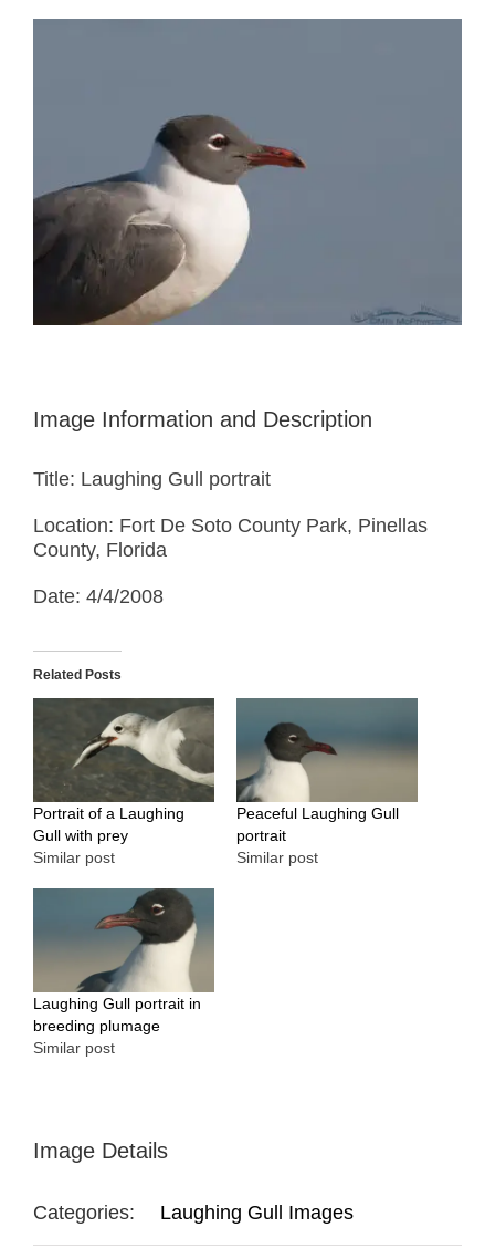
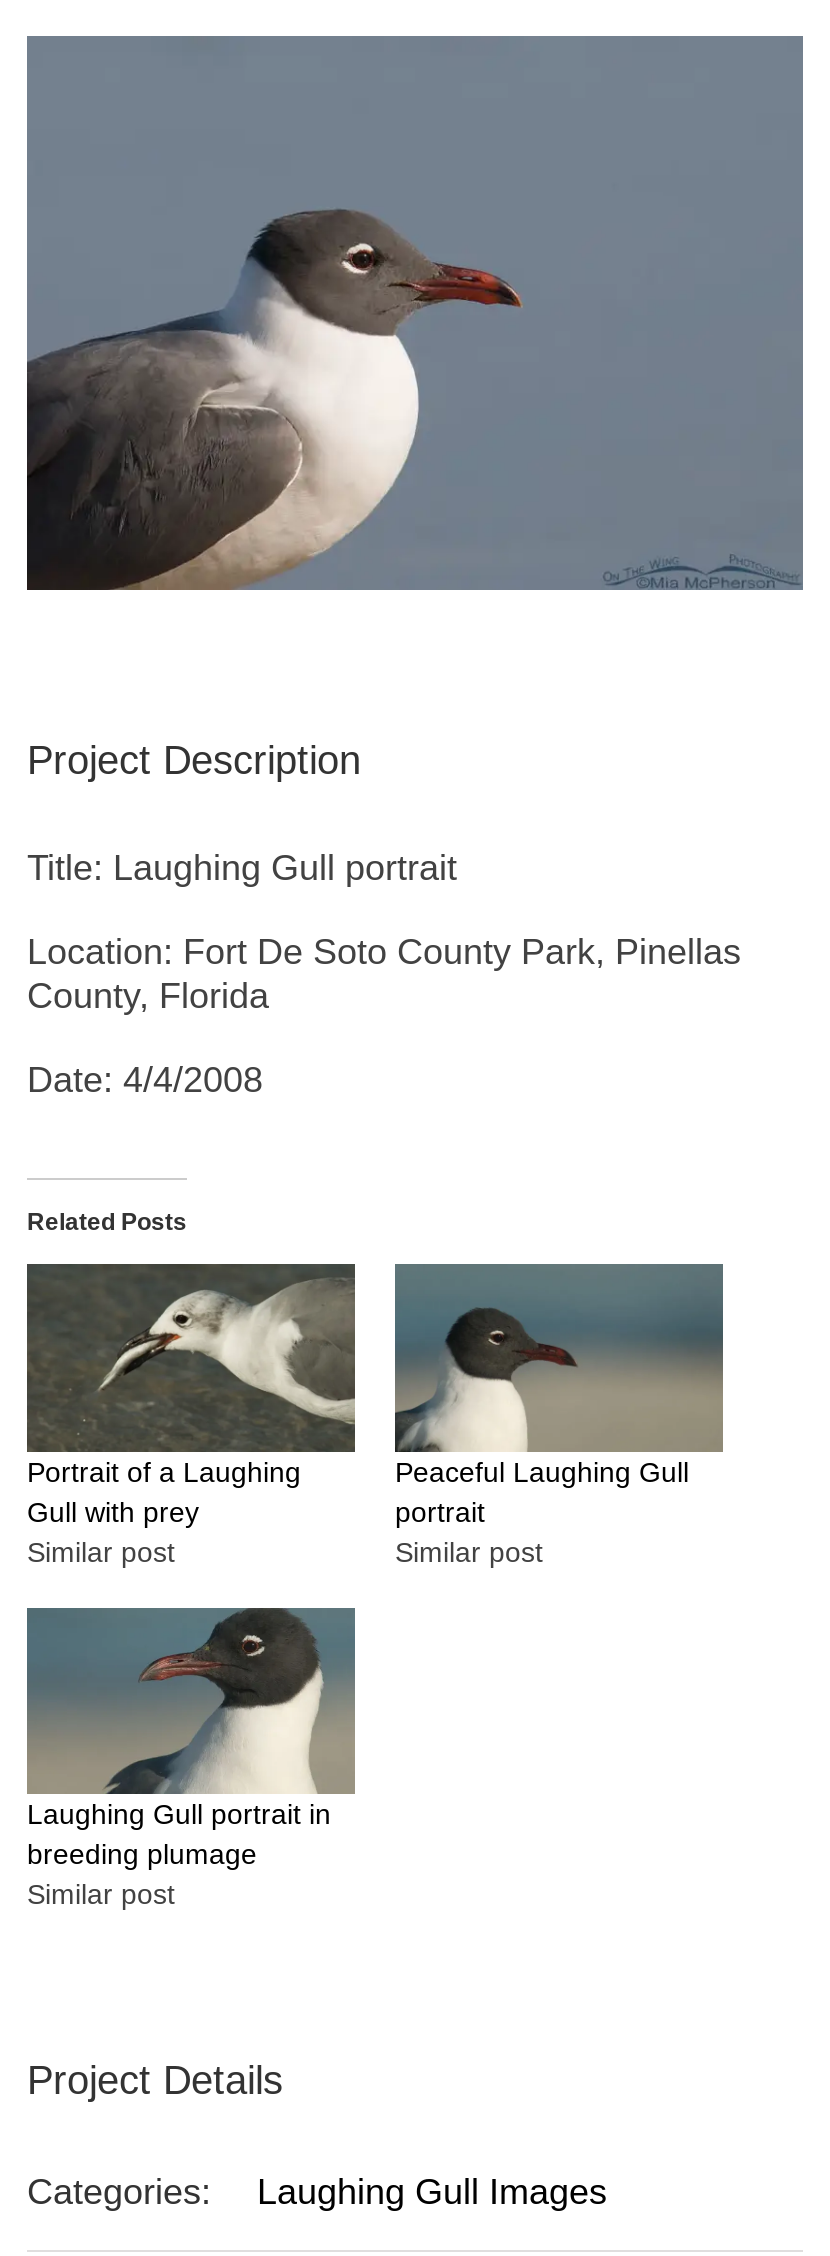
- Image Information and Description
+ Project Description

- Image Details
+ Project Details
